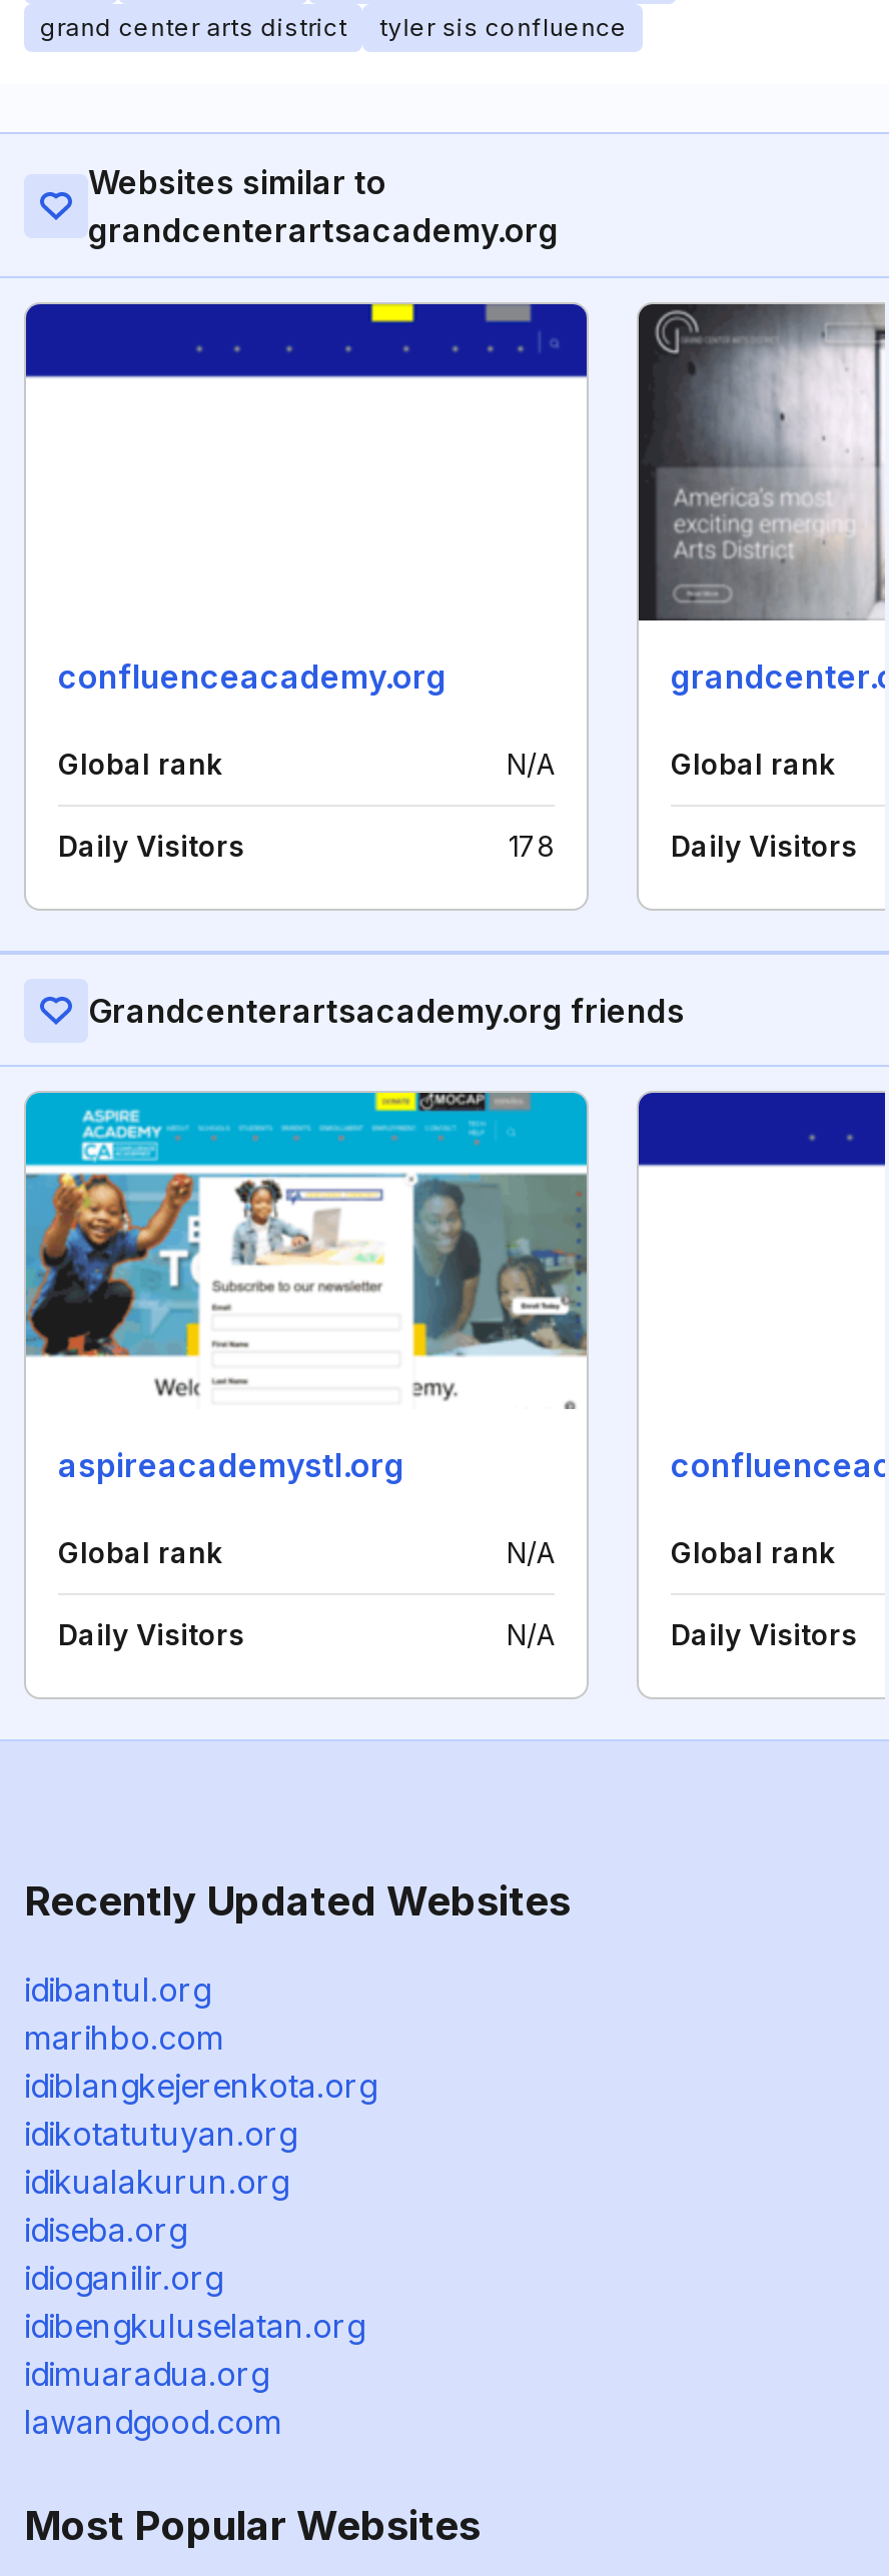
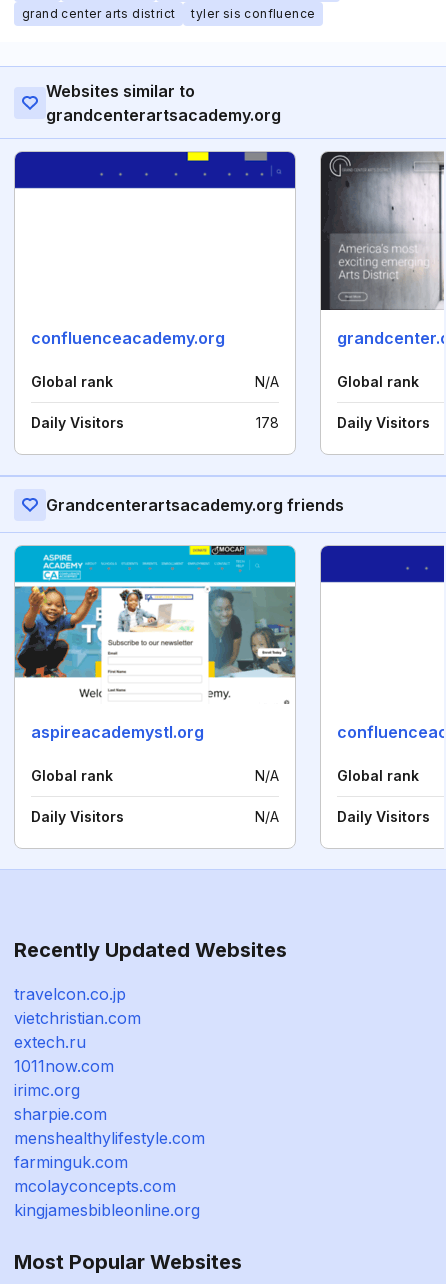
- idibantul.org
- marihbo.com
- idiblangkejerenkota.org
- idikotatutuyan.org
- idikualakurun.org
- idiseba.org
- idioganilir.org
- idibengkuluselatan.org
- idimuaradua.org
- lawandgood.com
+ travelcon.co.jp
+ vietchristian.com
+ extech.ru
+ 1011now.com
+ irimc.org
+ sharpie.com
+ menshealthylifestyle.com
+ farminguk.com
+ mcolayconcepts.com
+ kingjamesbibleonline.org
